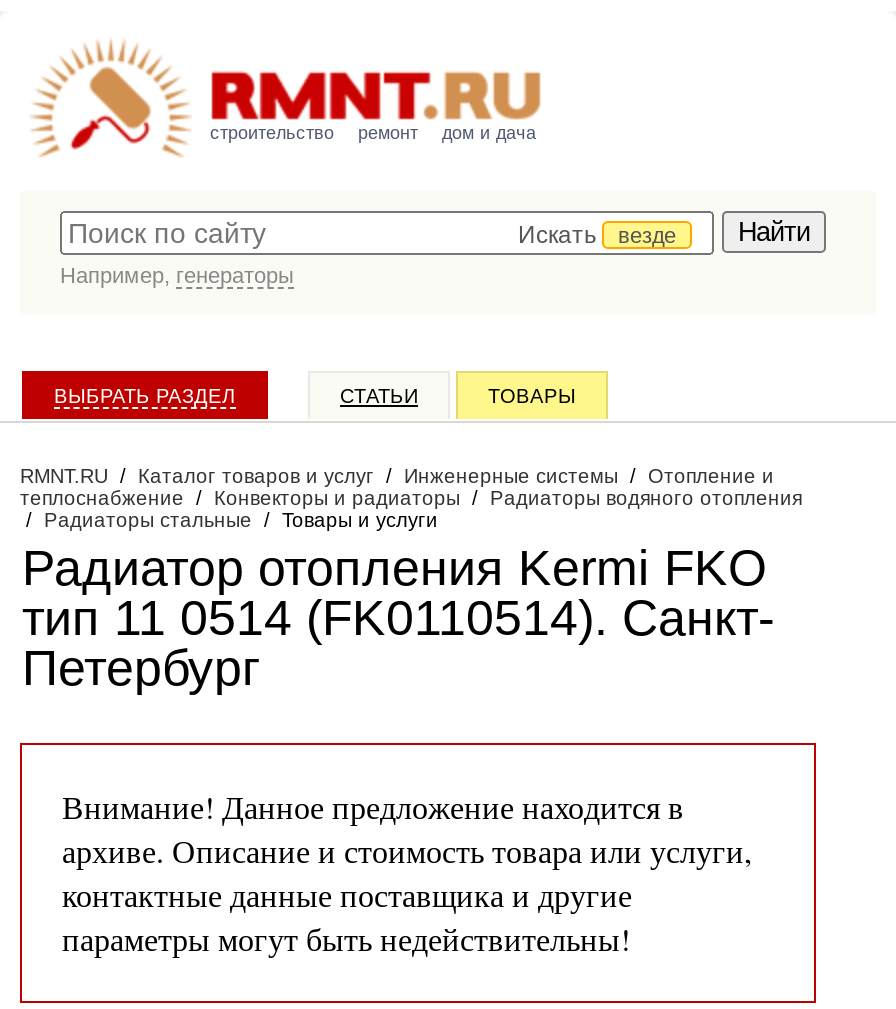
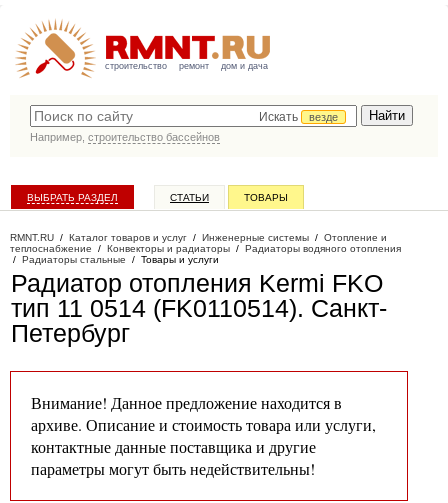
- Например, генераторы
+ Например, строительство бассейнов
